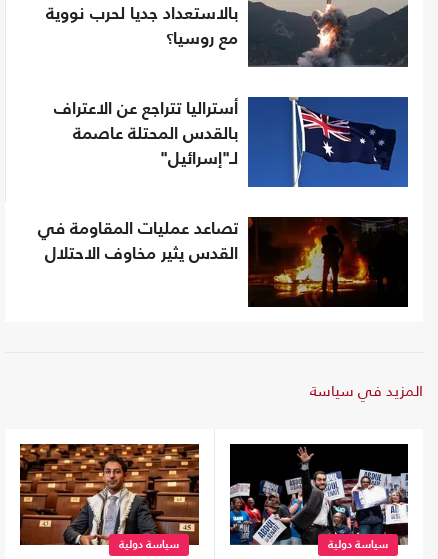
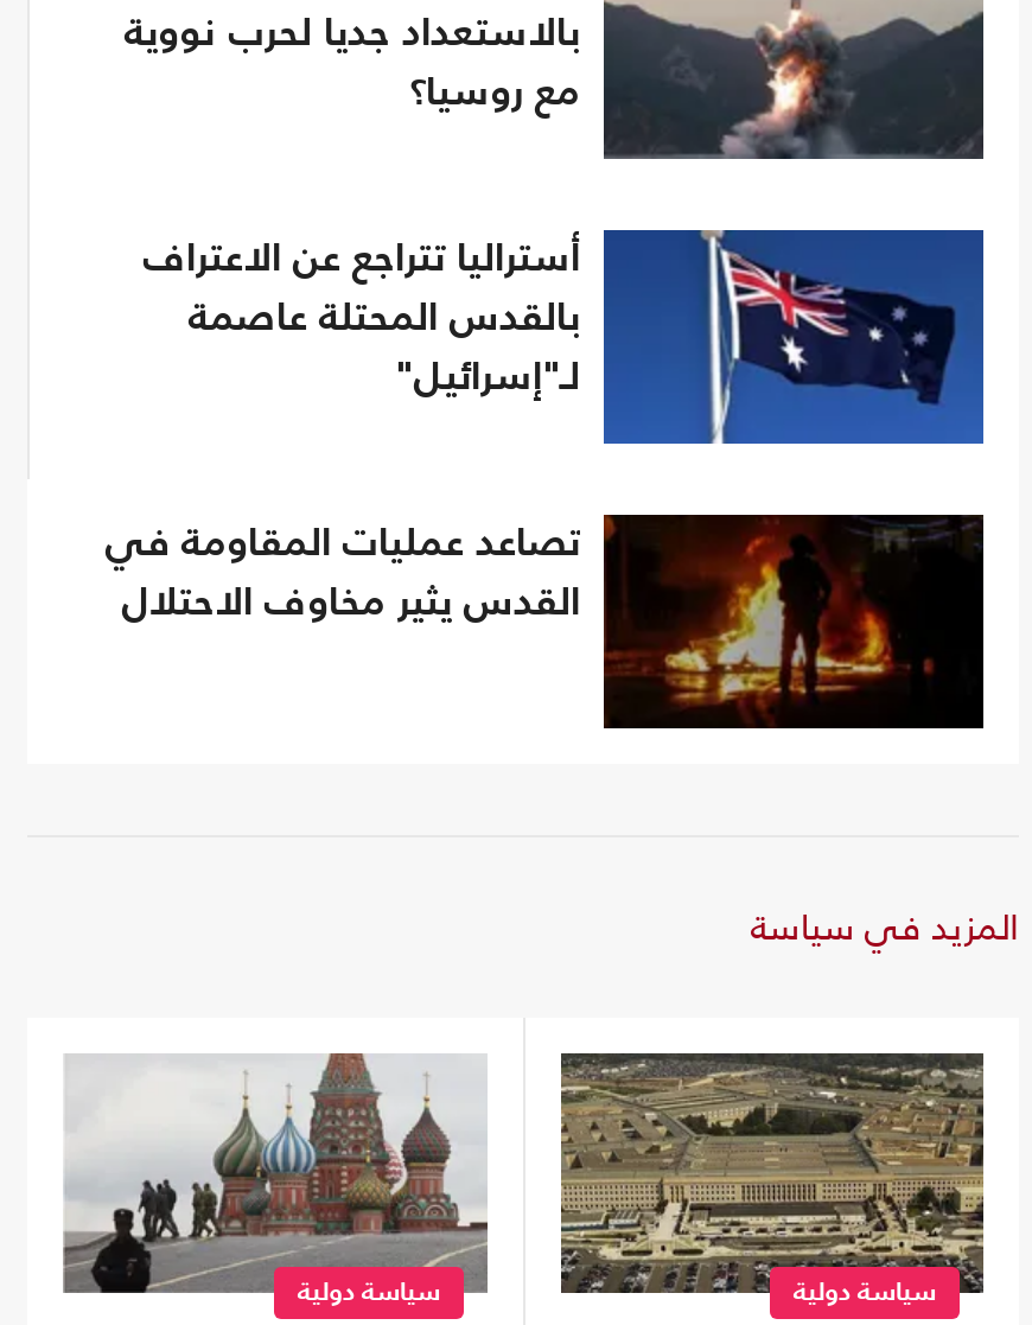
- [image]
+ [image]

- [image]
+ [image]
